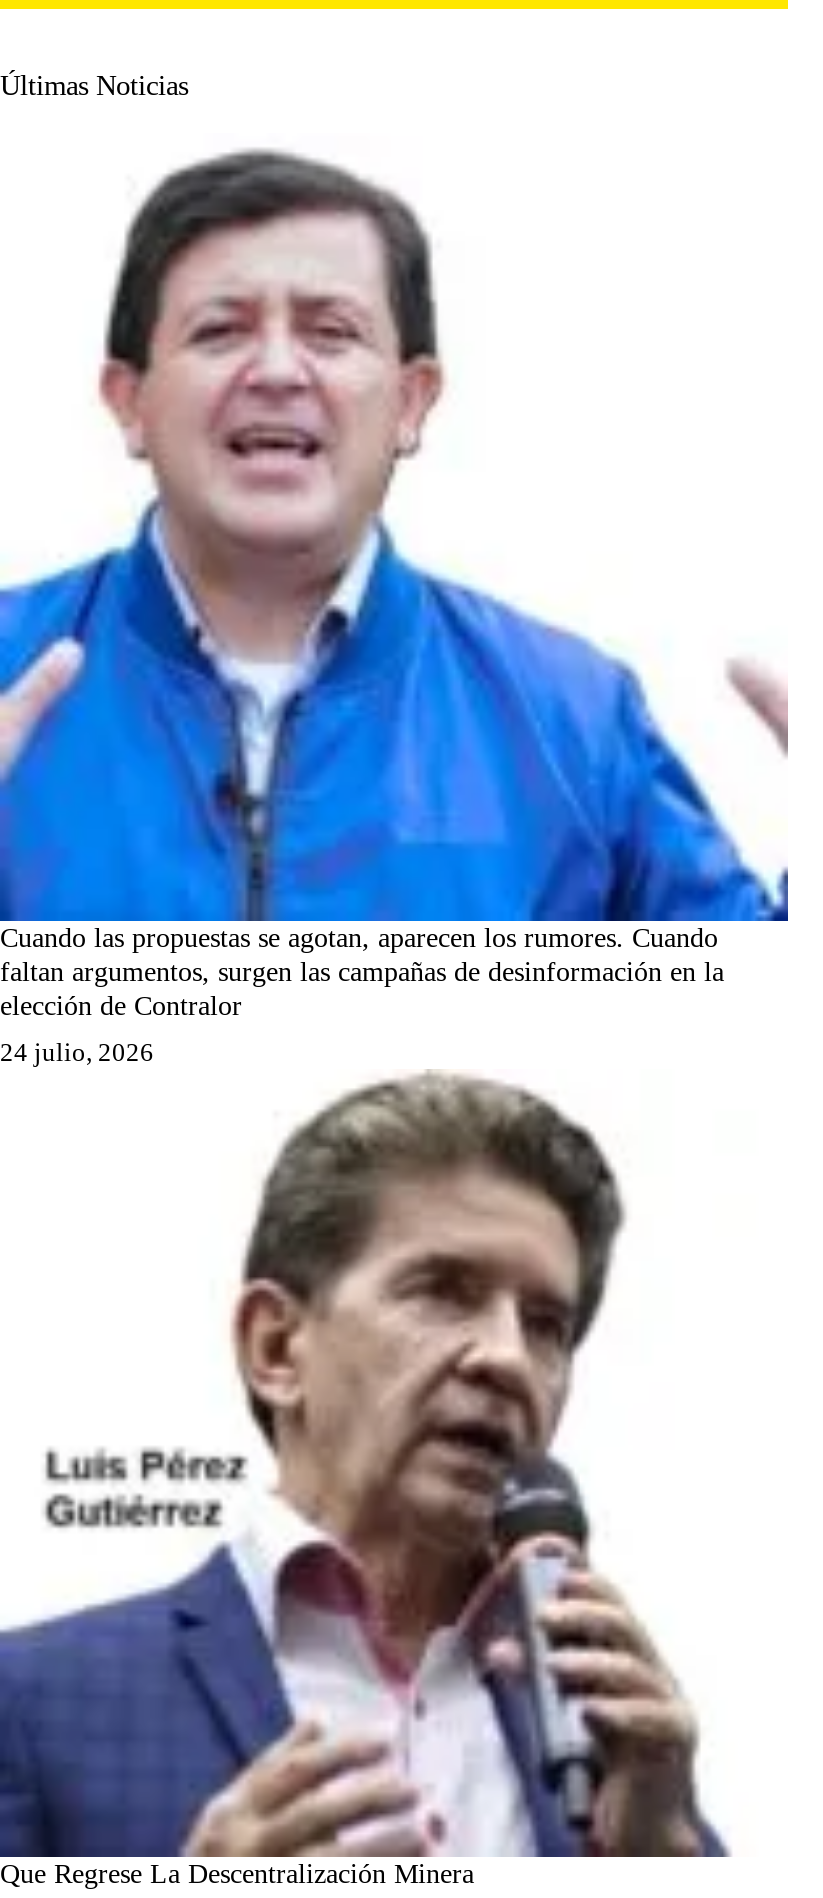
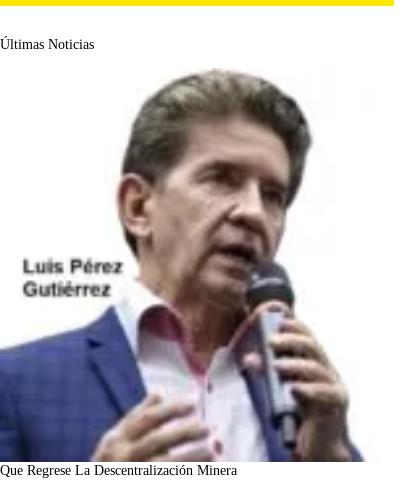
- [image]
- Cuando las propuestas se agotan, aparecen los rumores. Cuando
- faltan argumentos, surgen las campañas de desinformación en la
- elección de Contralor
- 24 julio, 2026
